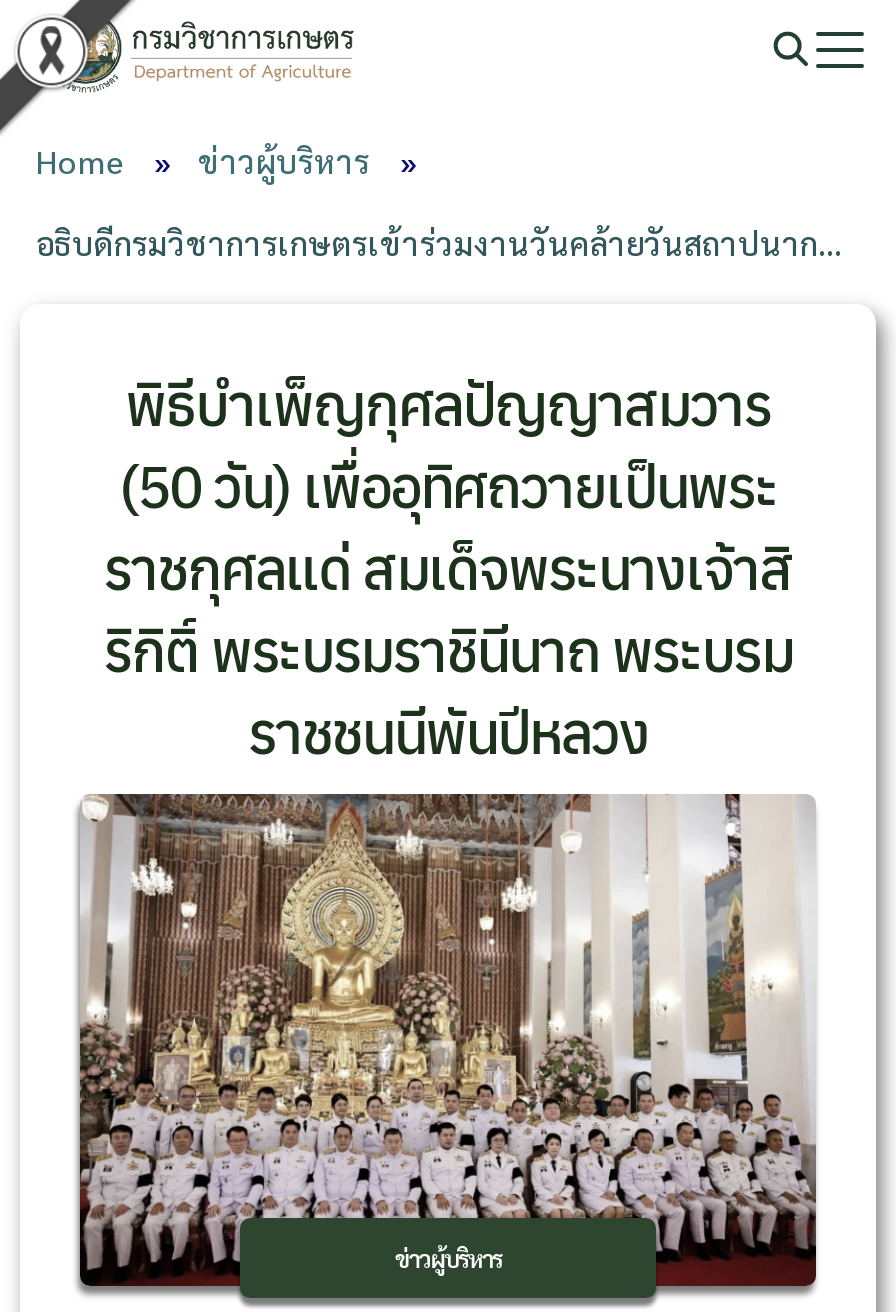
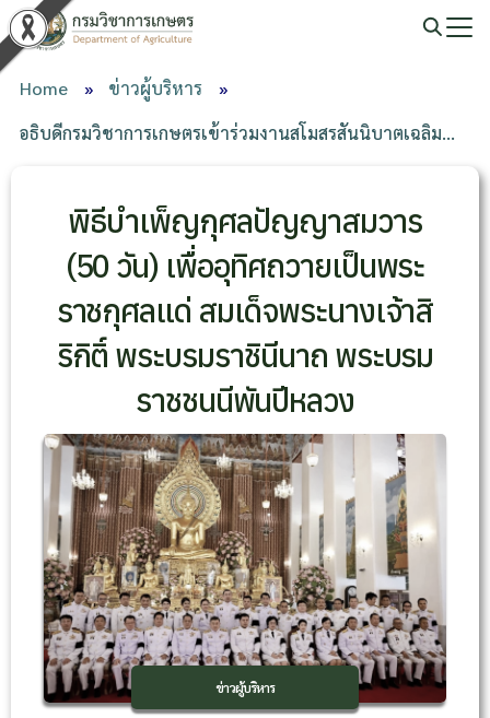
- อธิบดีกรมวิชาการเกษตรเข้าร่วมงานวันคล้ายวันสถาปนาก…
+ อธิบดีกรมวิชาการเกษตรเข้าร่วมงานสโมสรสันนิบาตเฉลิม…
